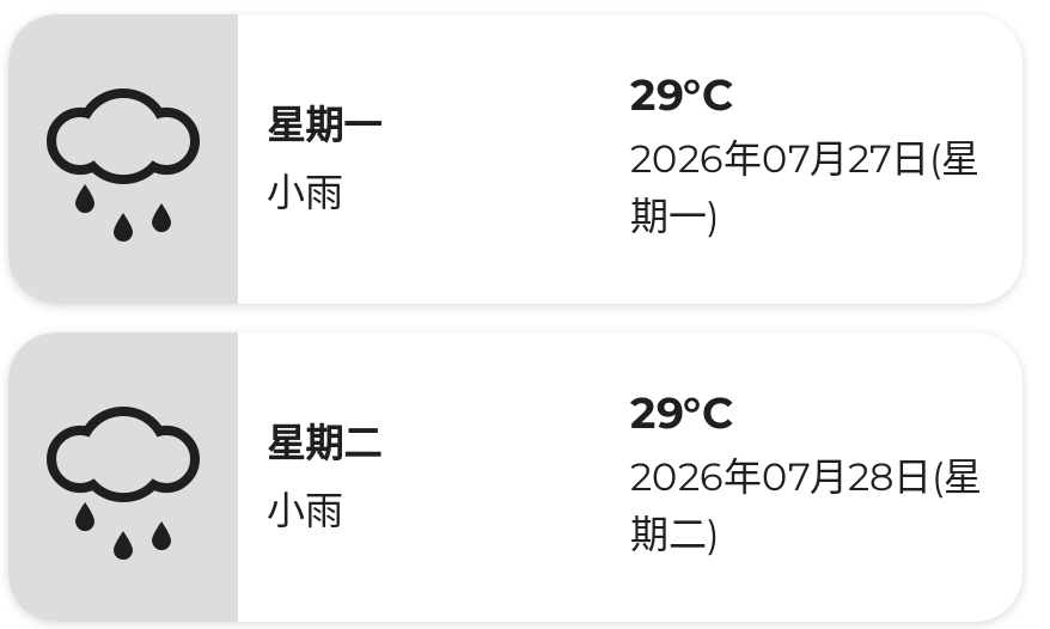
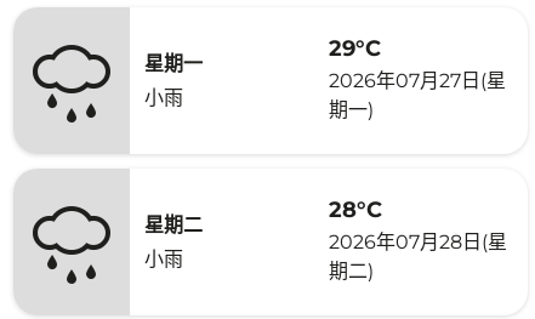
- 29°C
+ 28°C
